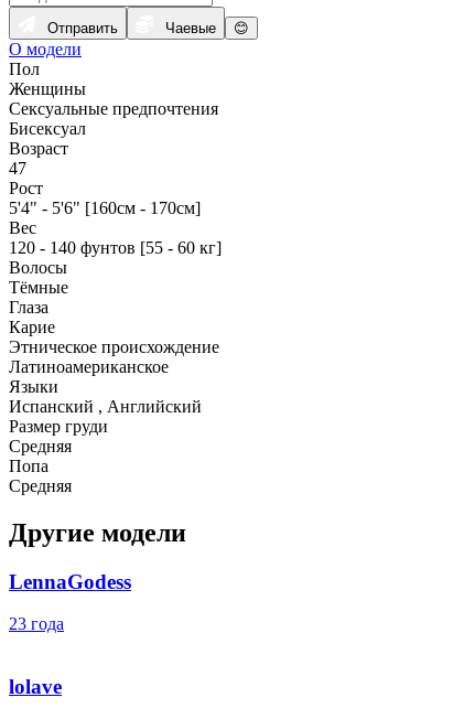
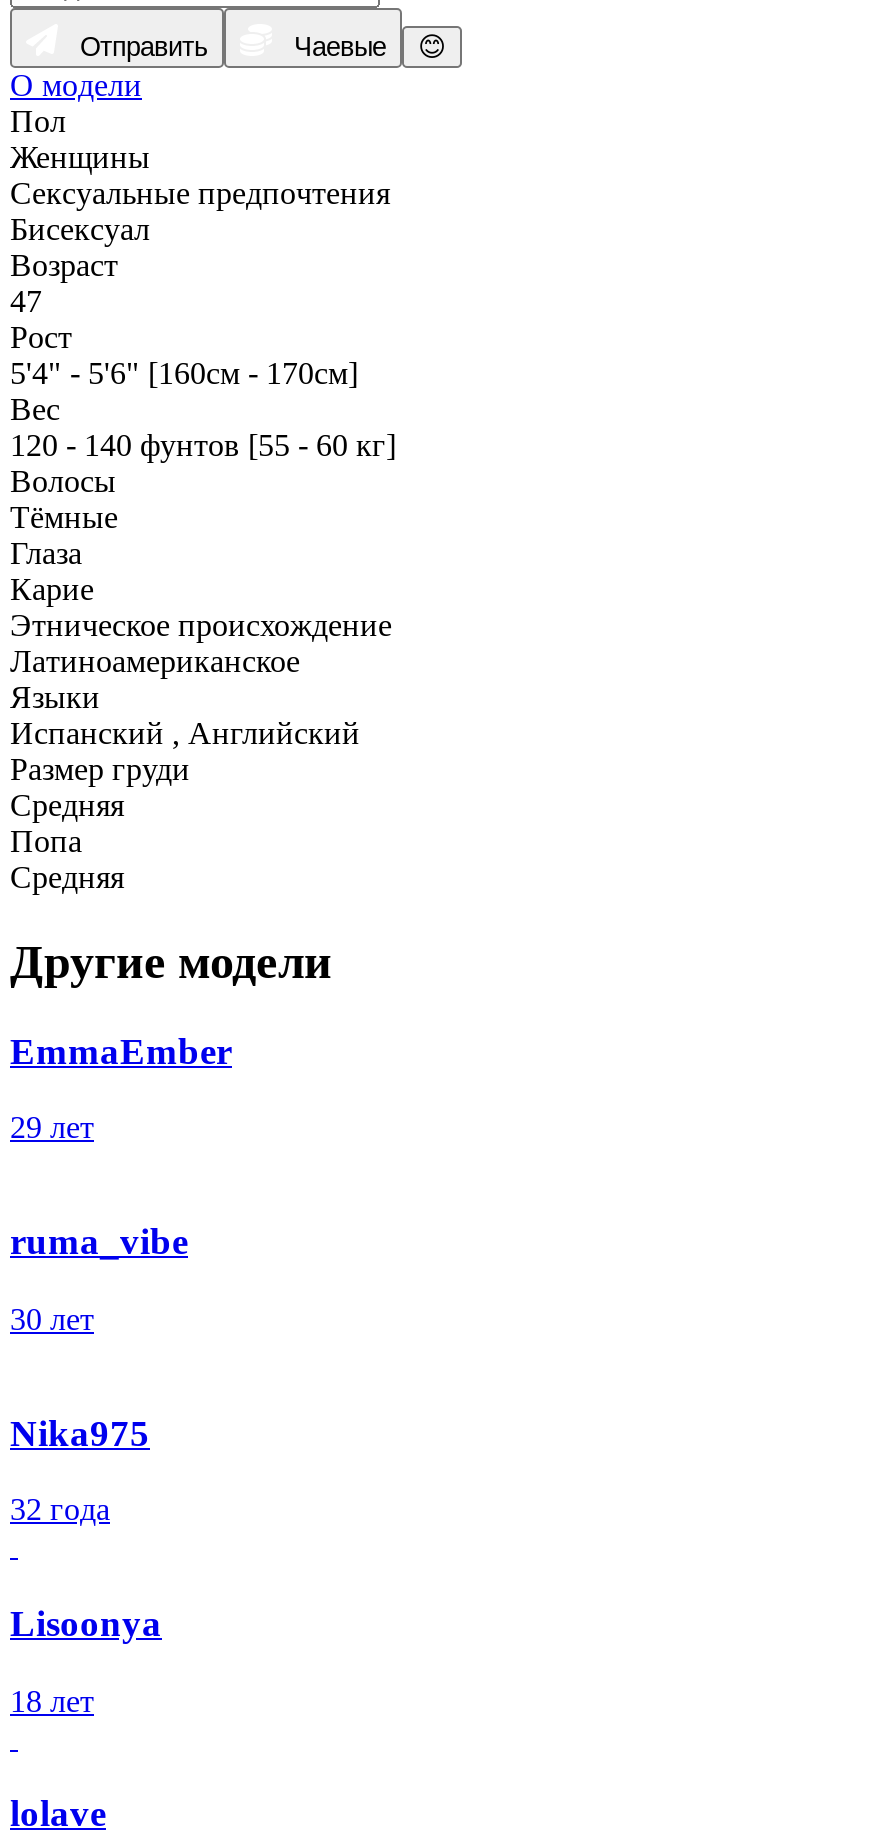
- LennaGodess
- 23 года
+ EmmaEmber
+ 29 лет
+ ruma_vibe
+ 30 лет
+ Nika975
+ 32 года
+ Lisoonya
+ 18 лет
